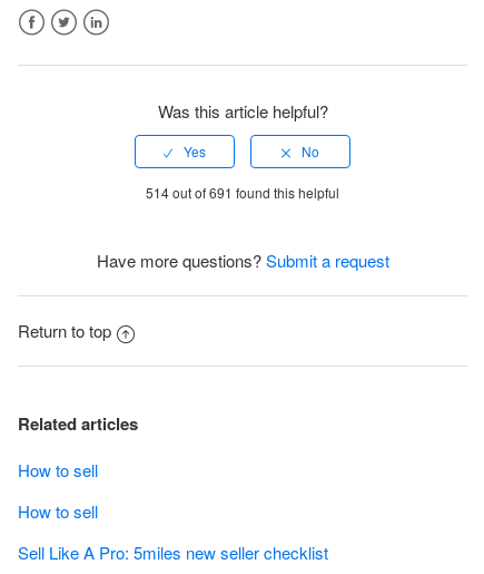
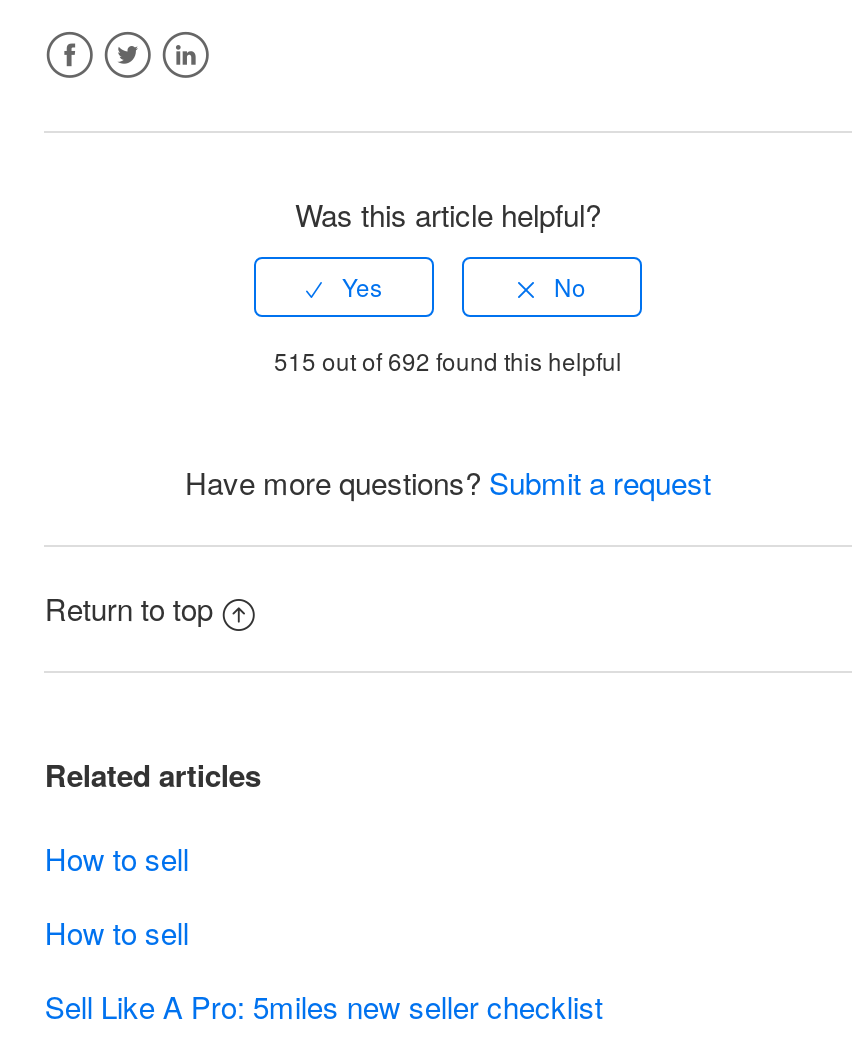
- 514 out of 691 found this helpful
+ 515 out of 692 found this helpful
